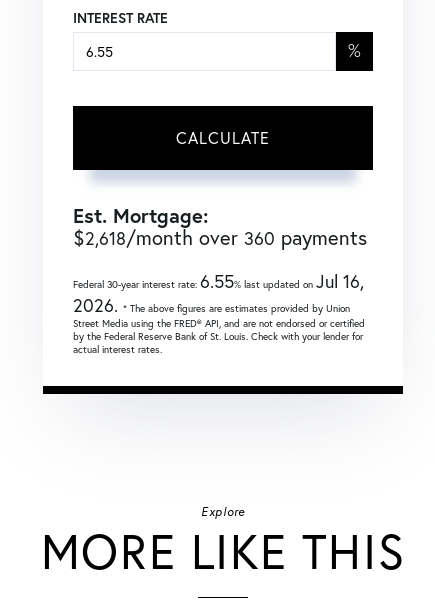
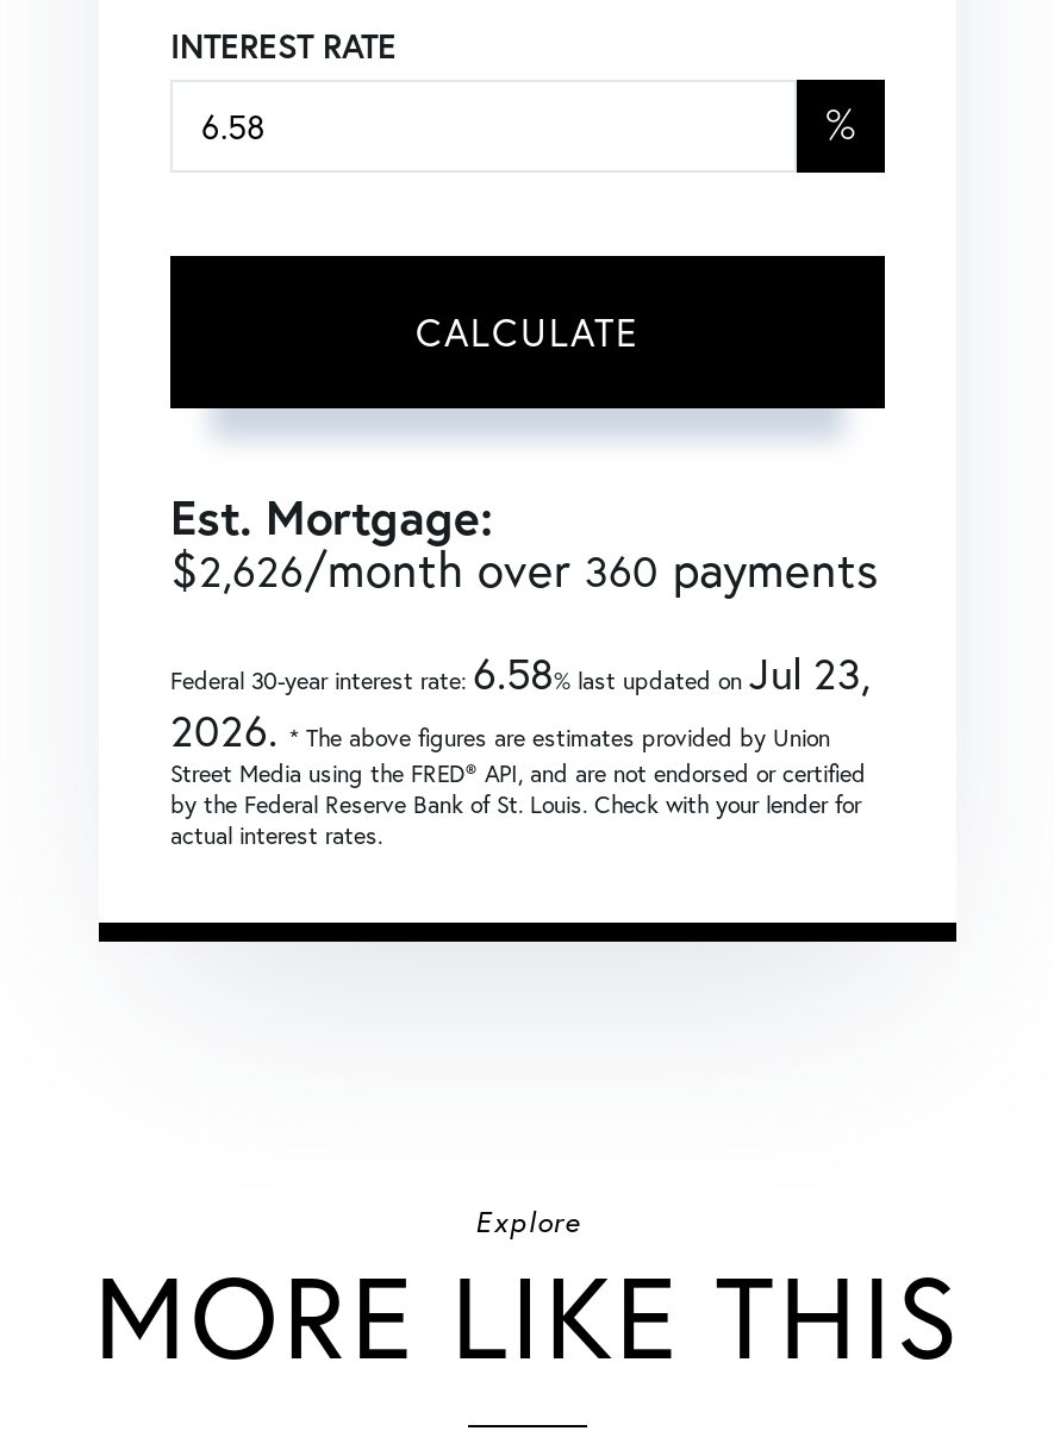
- $2,618/month over 360 payments
+ $2,626/month over 360 payments

- Federal 30-year interest rate:6.55% last updated onJul 16,
+ Federal 30-year interest rate:6.58% last updated onJul 23,
